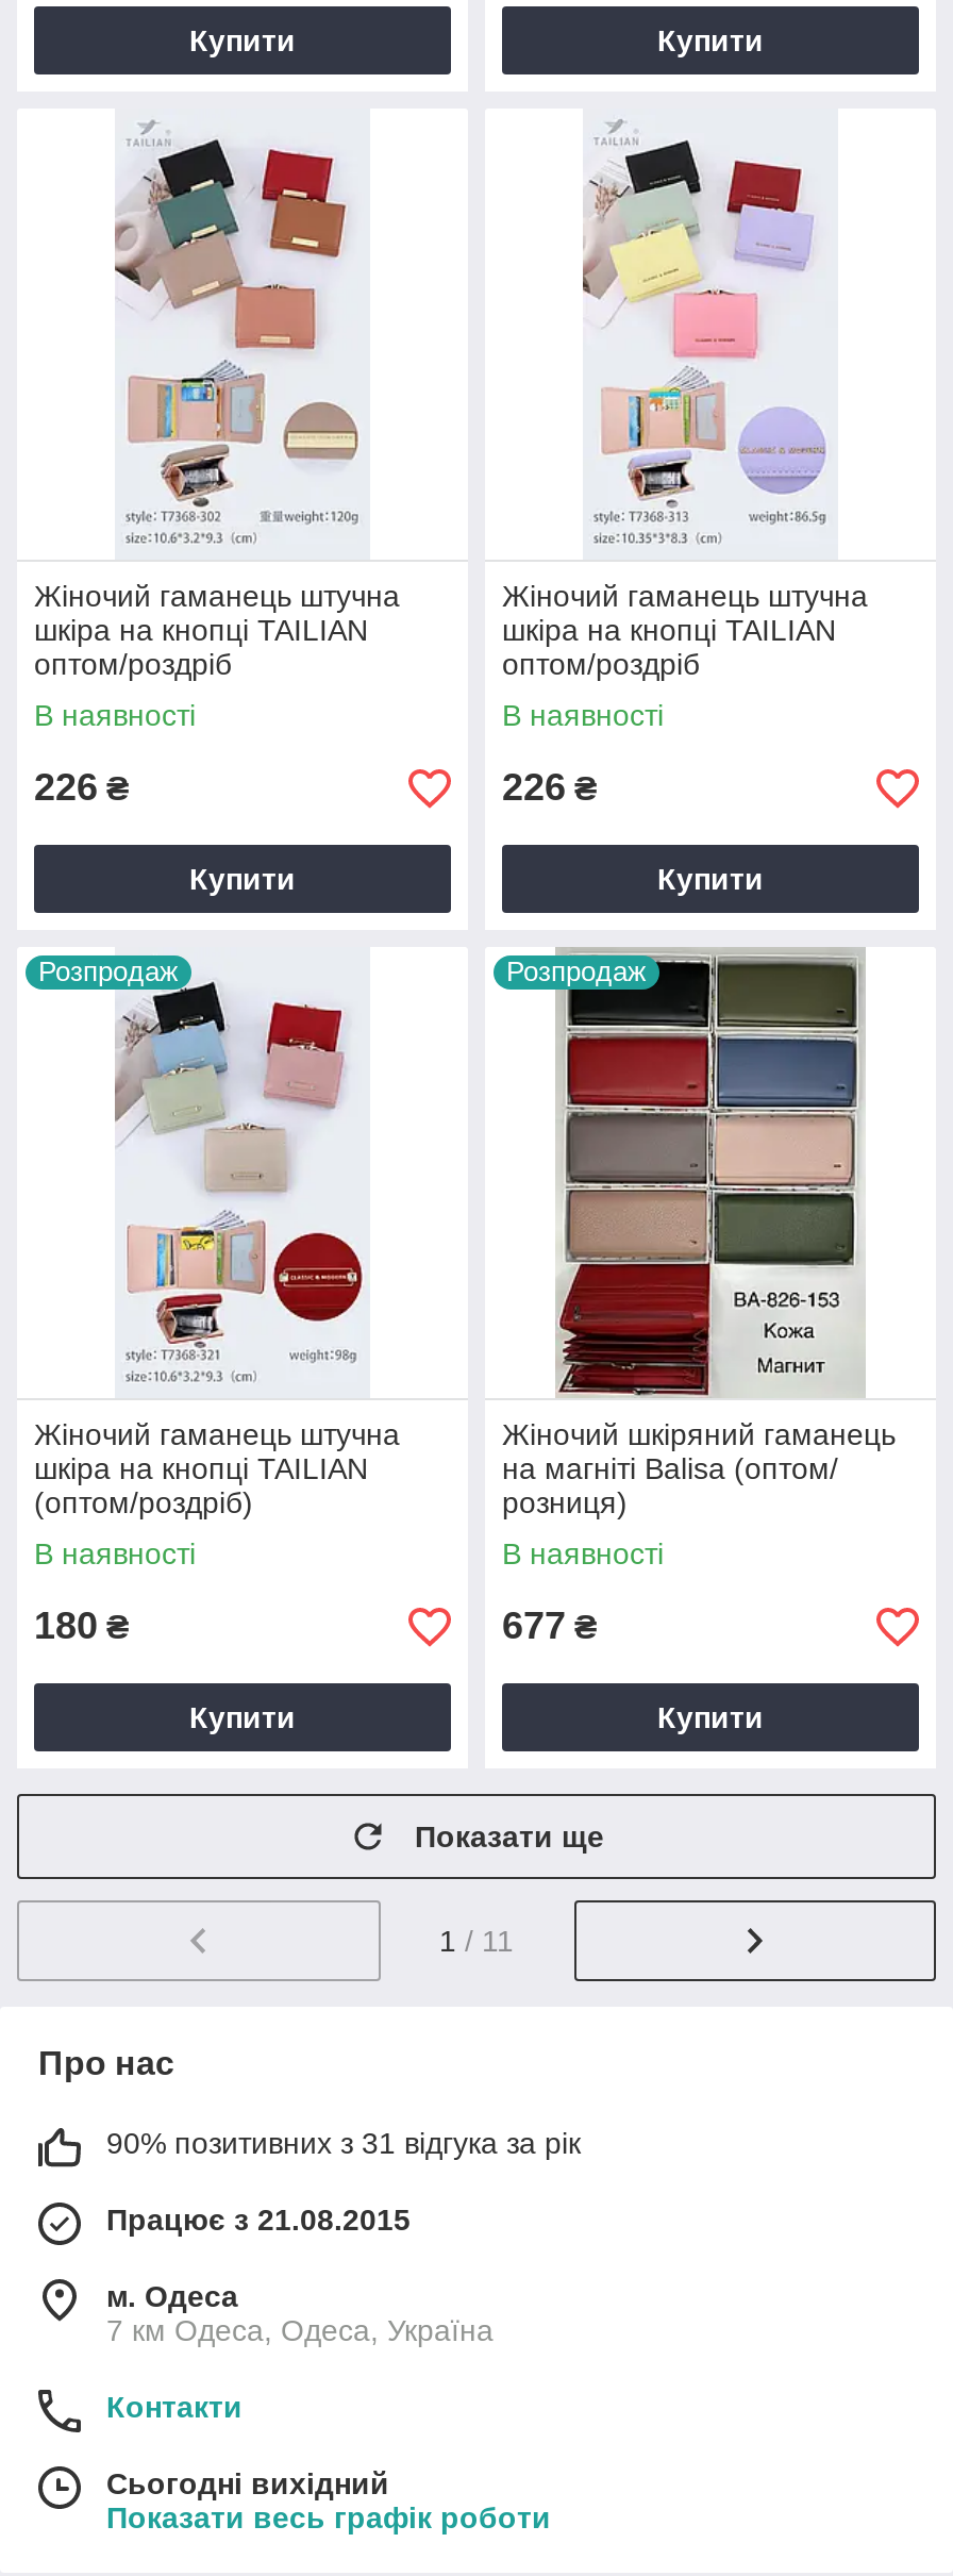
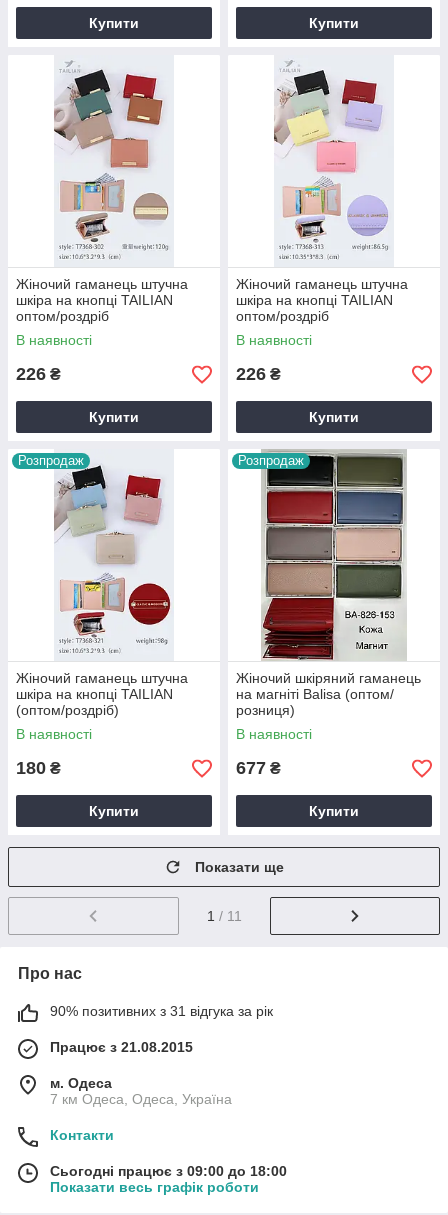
- Сьогодні вихідний
+ Сьогодні працює з 09:00 до 18:00
